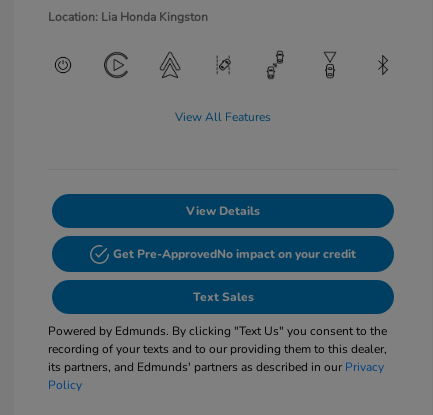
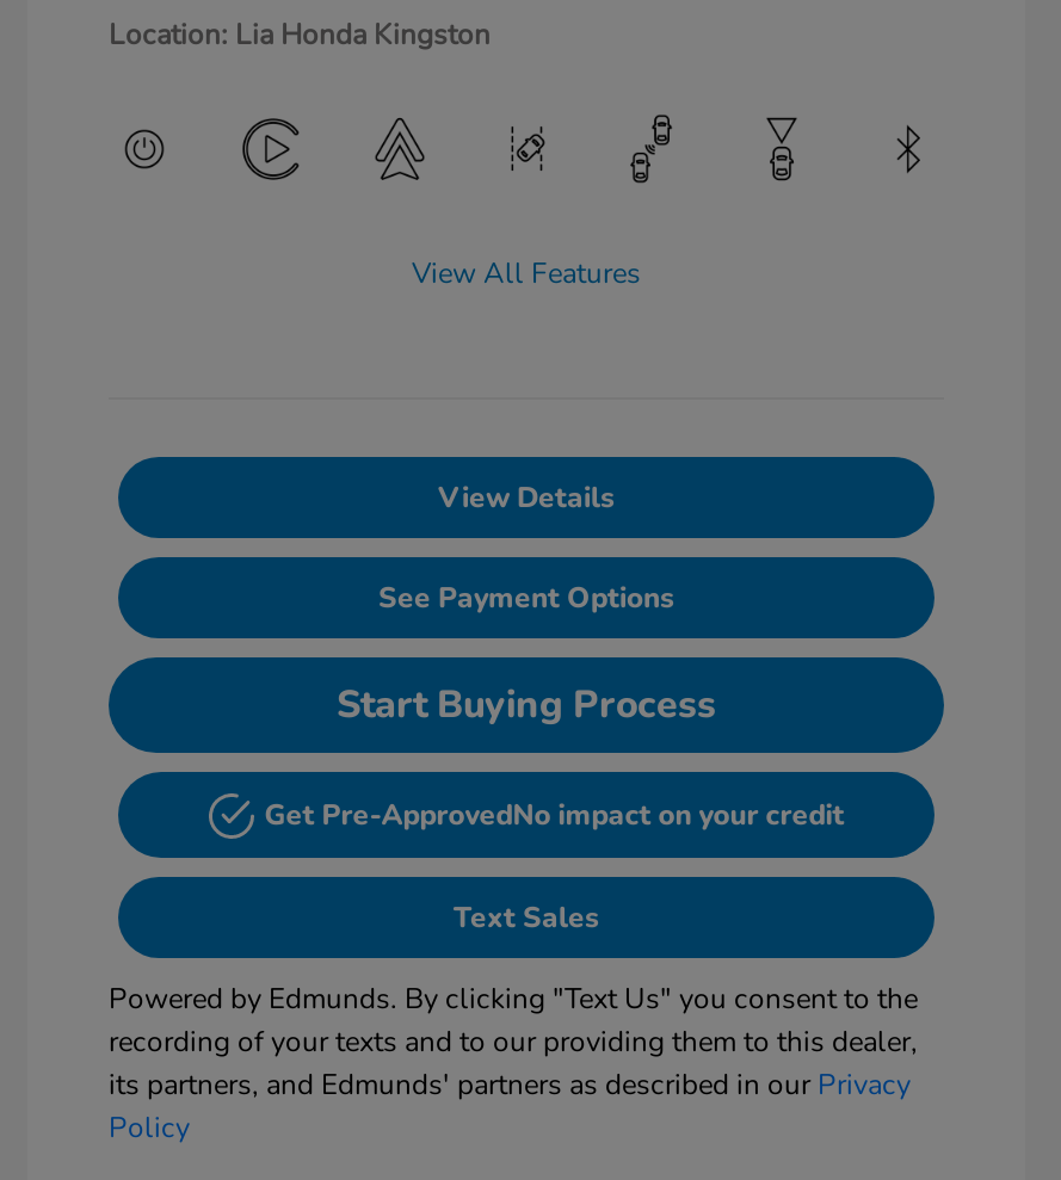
+ See Payment Options
+ Start Buying Process
